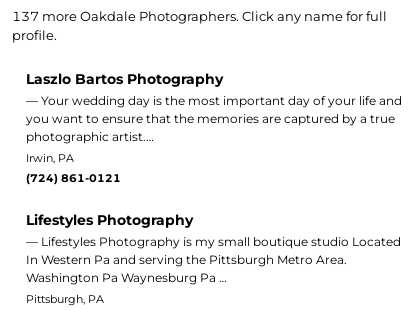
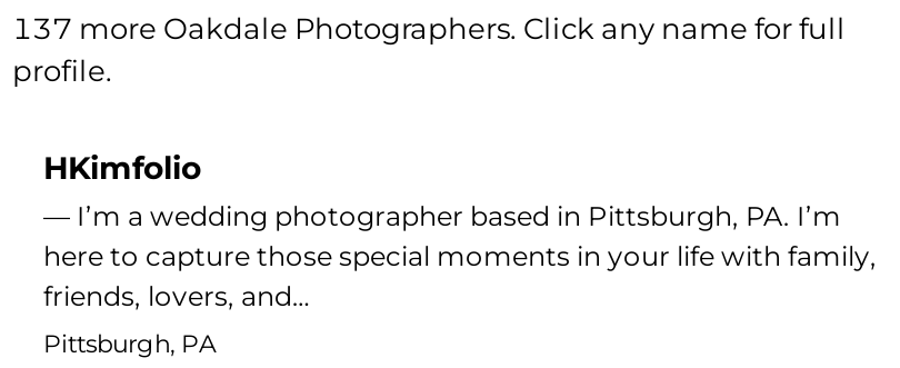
- Laszlo Bartos Photography
- — Your wedding day is the most important day of your life and
- you want to ensure that the memories are captured by a true
- photographic artist.…
- Irwin, PA
- (724) 861-0121
- Lifestyles Photography
- — Lifestyles Photography is my small boutique studio Located
- In Western Pa and serving the Pittsburgh Metro Area.
- Washington Pa Waynesburg Pa …
+ HKimfolio
+ — I’m a wedding photographer based in Pittsburgh, PA. I’m
+ here to capture those special moments in your life with family,
+ friends, lovers, and…
